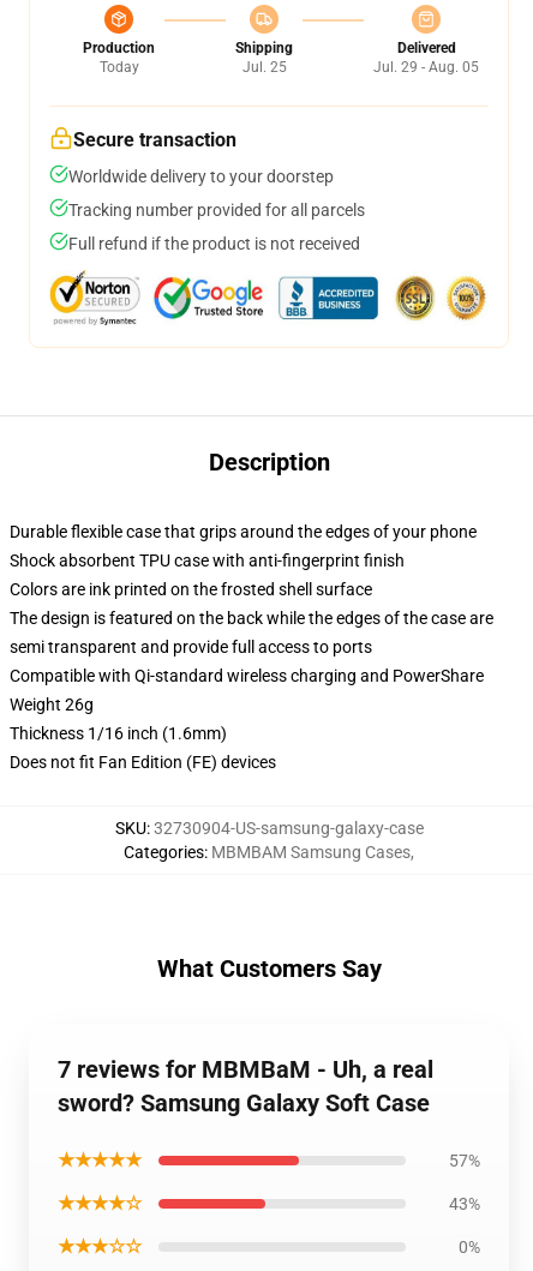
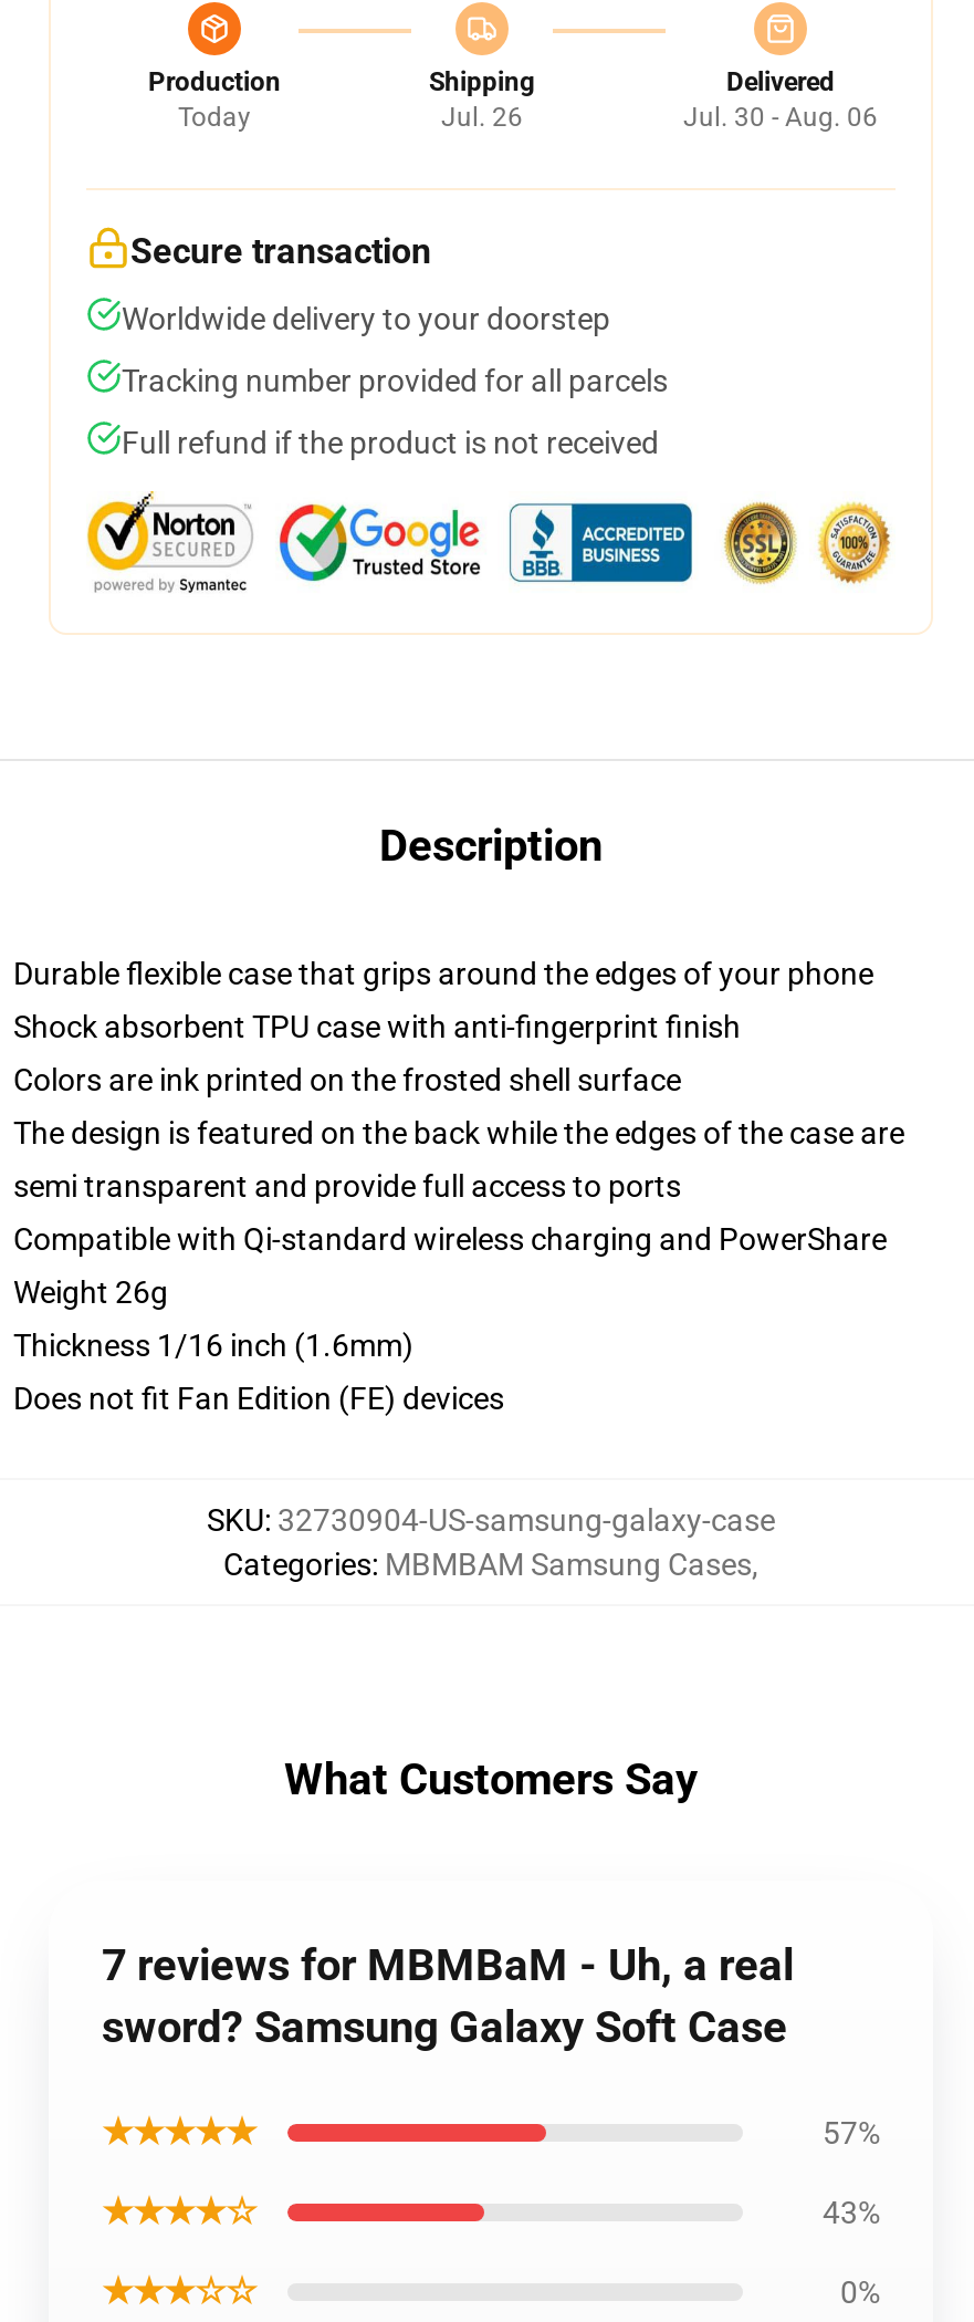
- Jul. 25
+ Jul. 26

- Jul. 29 - Aug. 05
+ Jul. 30 - Aug. 06
